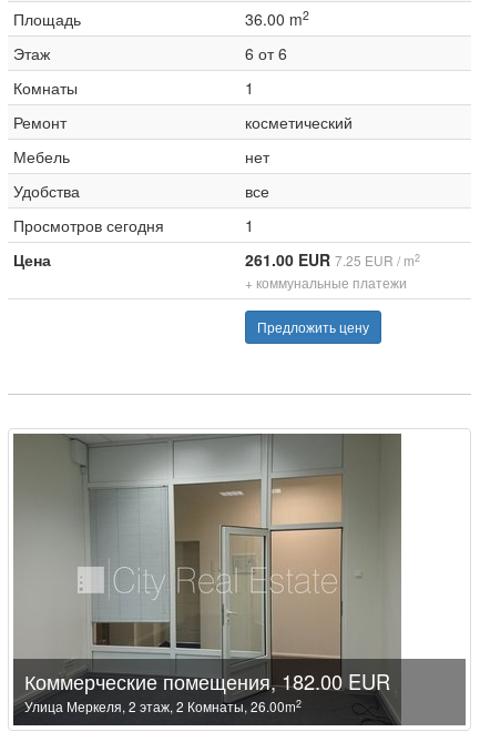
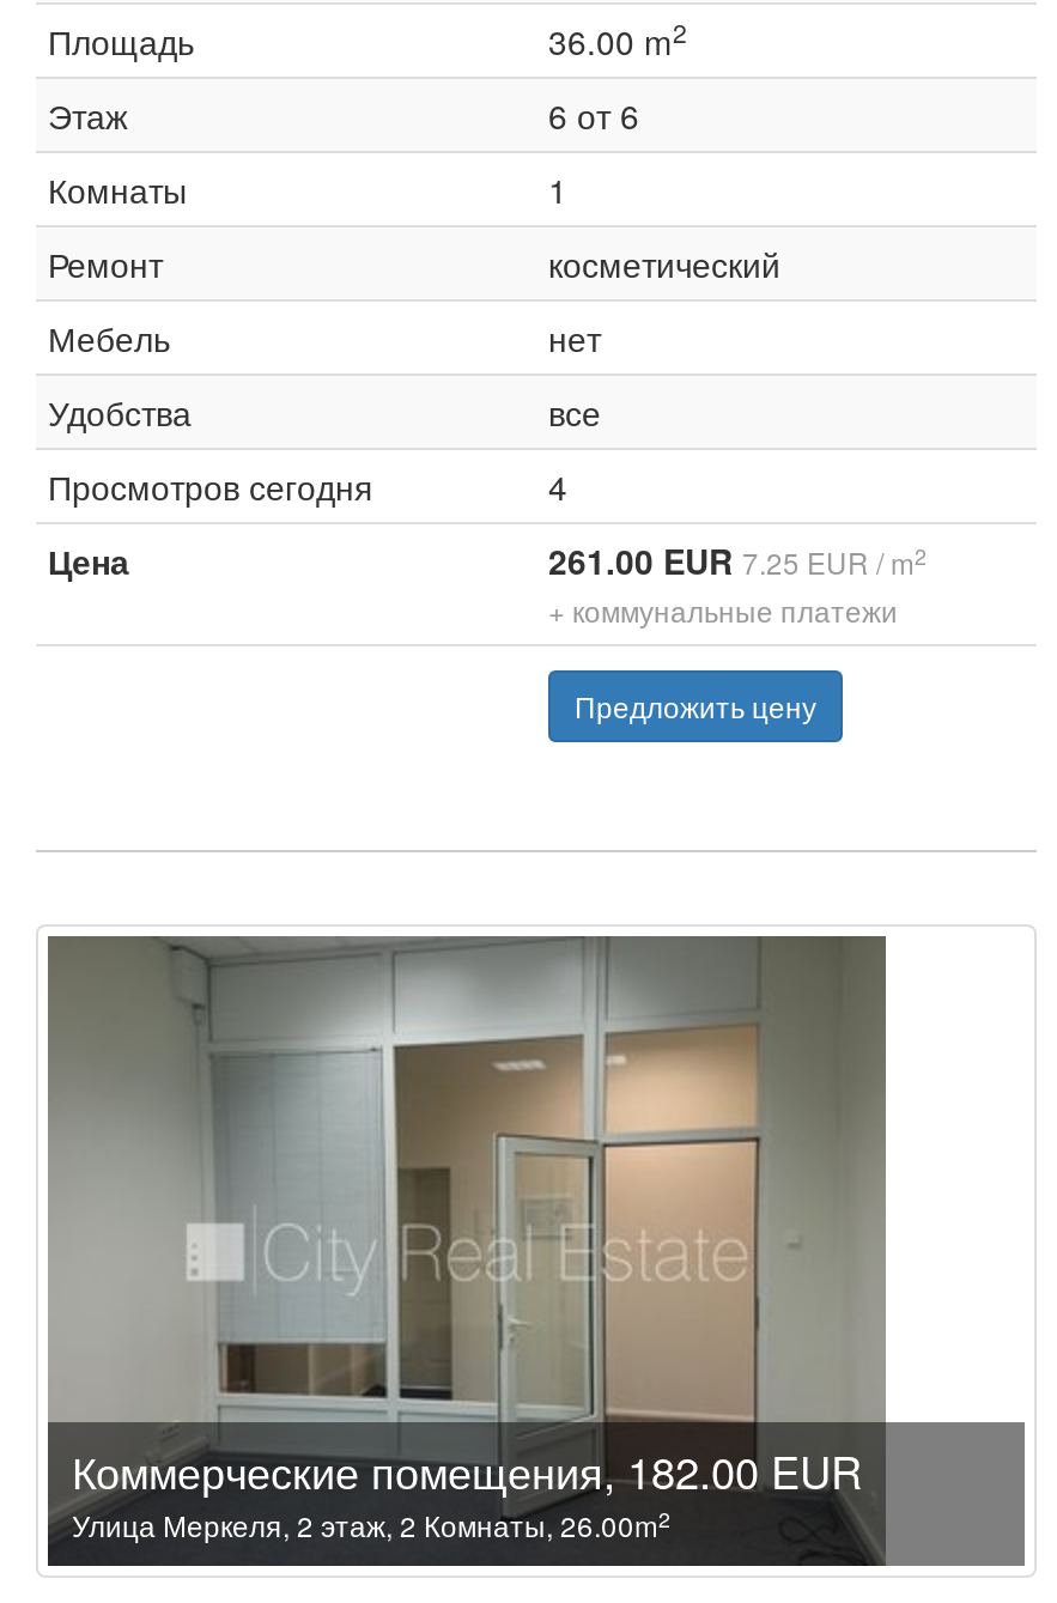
- 1
+ 4
